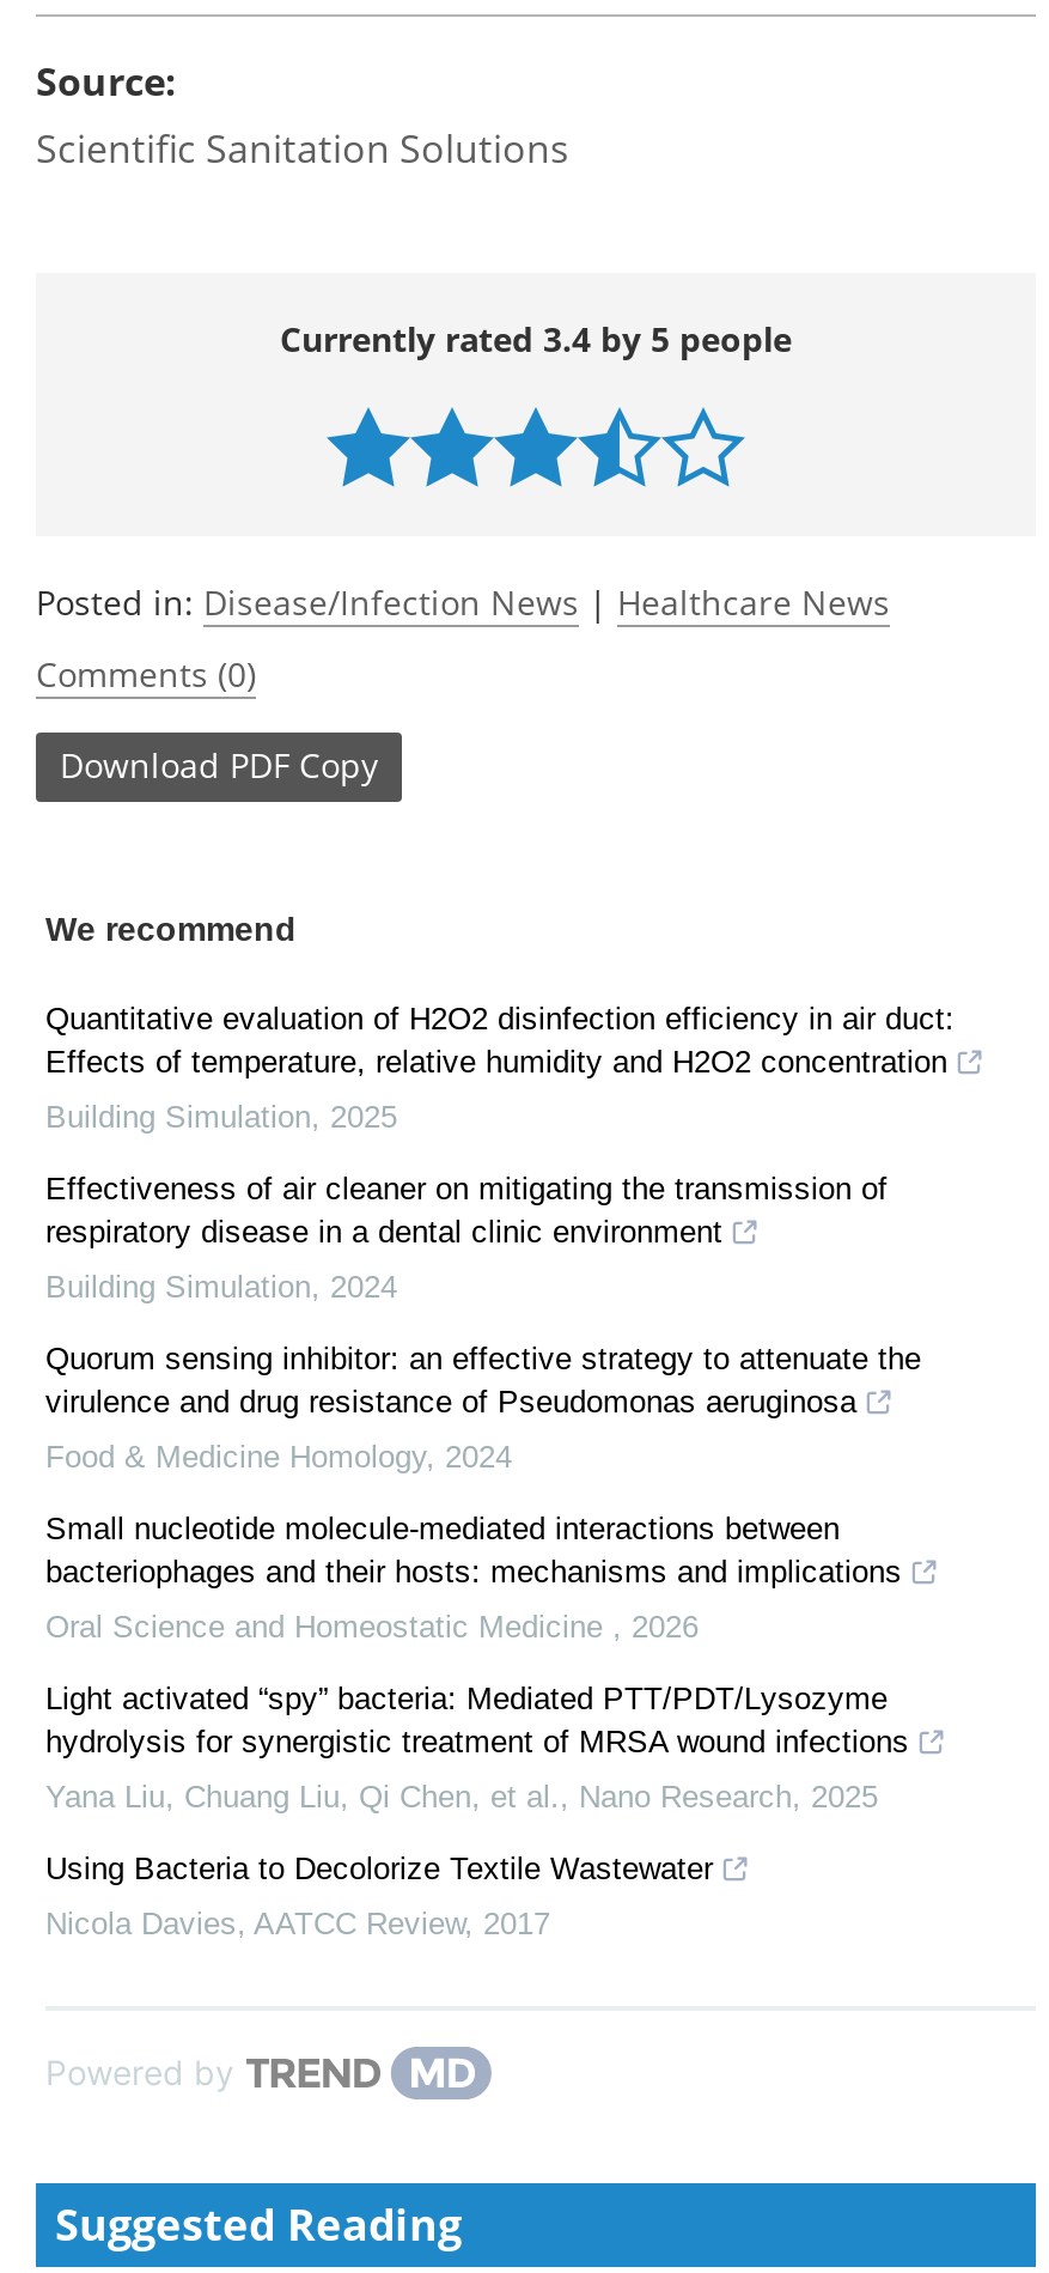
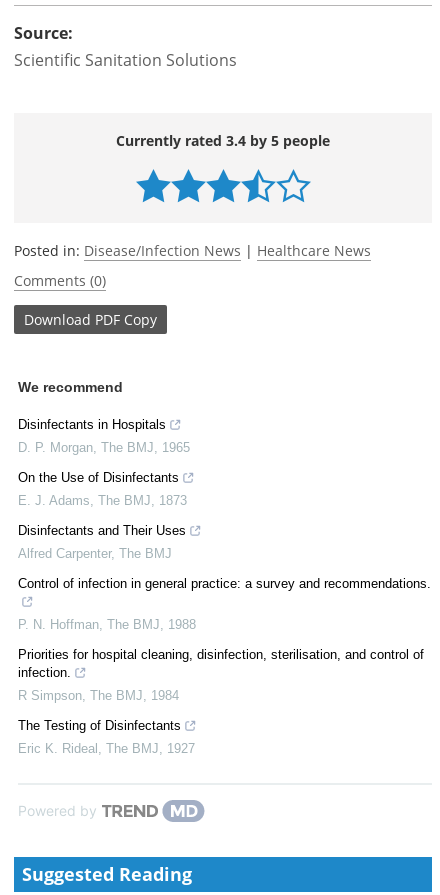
- Quantitative evaluation of H2O2 disinfection efficiency in air duct:
- Effects of temperature, relative humidity and H2O2 concentration
+ Disinfectants in Hospitals

- Building Simulation, 2025
+ D. P. Morgan, The BMJ, 1965

- Effectiveness of air cleaner on mitigating the transmission of
- respiratory disease in a dental clinic environment
+ On the Use of Disinfectants

- Building Simulation, 2024
+ E. J. Adams, The BMJ, 1873

- Quorum sensing inhibitor: an effective strategy to attenuate the
- virulence and drug resistance of Pseudomonas aeruginosa
+ Disinfectants and Their Uses

- Food & Medicine Homology, 2024
+ Alfred Carpenter, The BMJ

- Small nucleotide molecule-mediated interactions between
- bacteriophages and their hosts: mechanisms and implications
+ Control of infection in general practice: a survey and recommendations.

- Oral Science and Homeostatic Medicine, 2026
+ P. N. Hoffman, The BMJ, 1988

- Light activated “spy” bacteria: Mediated PTT/PDT/Lysozyme
- hydrolysis for synergistic treatment of MRSA wound infections
+ Priorities for hospital cleaning, disinfection, sterilisation, and control of
+ infection.

- Yana Liu, Chuang Liu, Qi Chen, et al., Nano Research, 2025
+ R Simpson, The BMJ, 1984

- Using Bacteria to Decolorize Textile Wastewater
+ The Testing of Disinfectants

- Nicola Davies, AATCC Review, 2017
+ Eric K. Rideal, The BMJ, 1927
